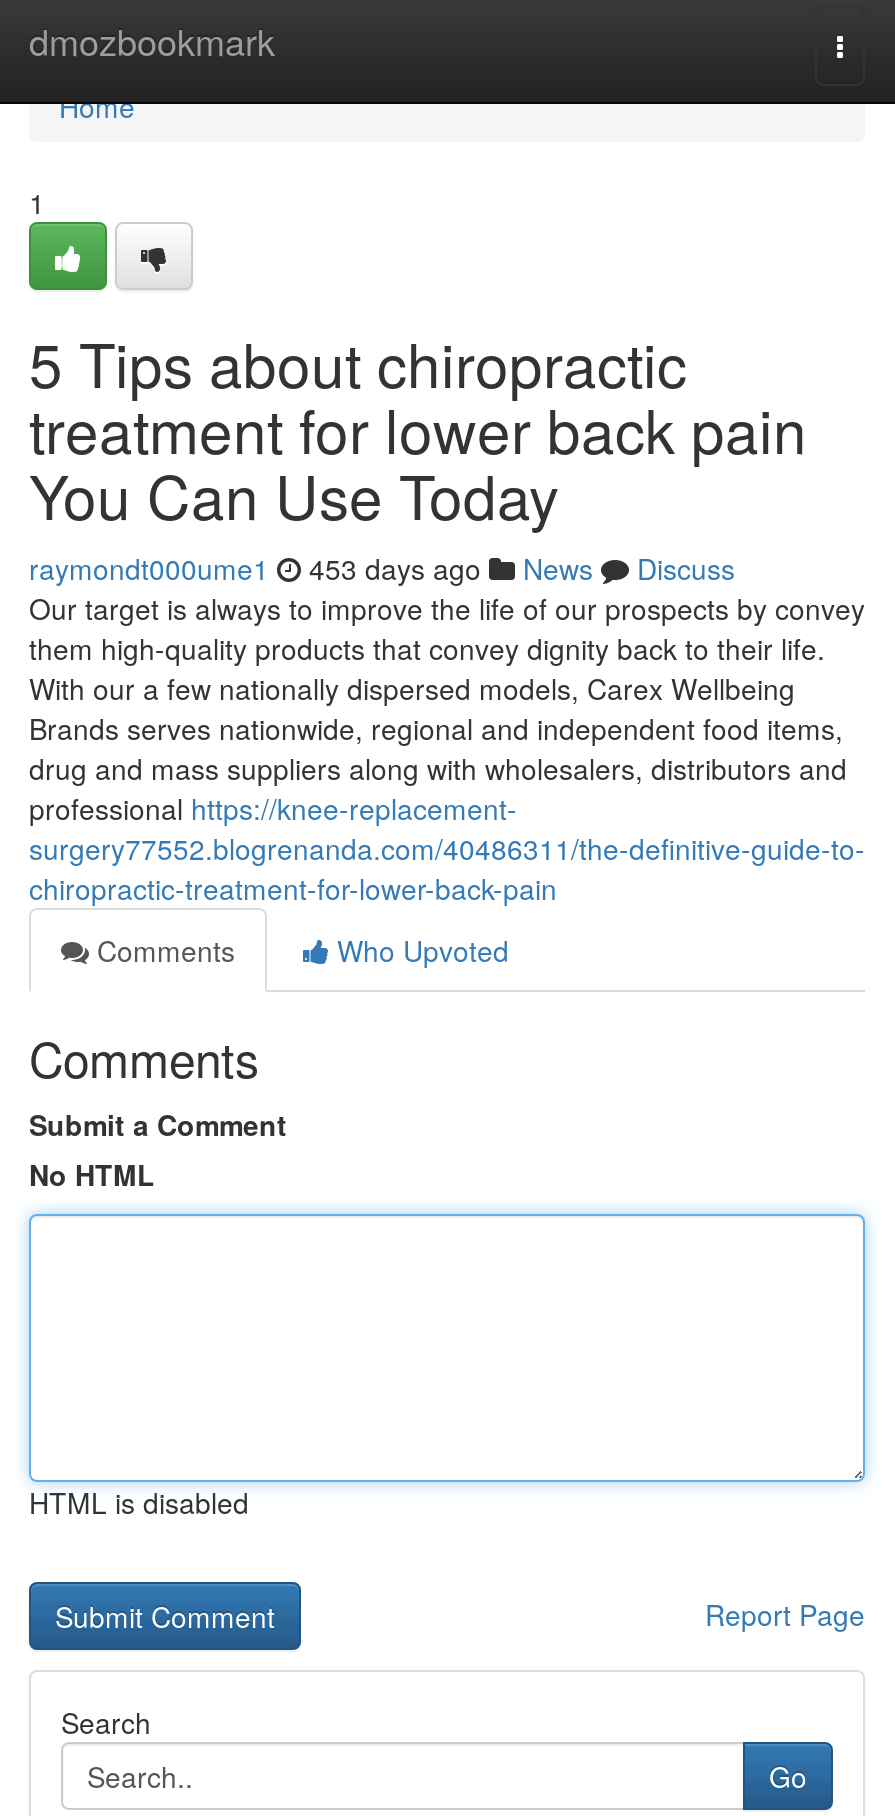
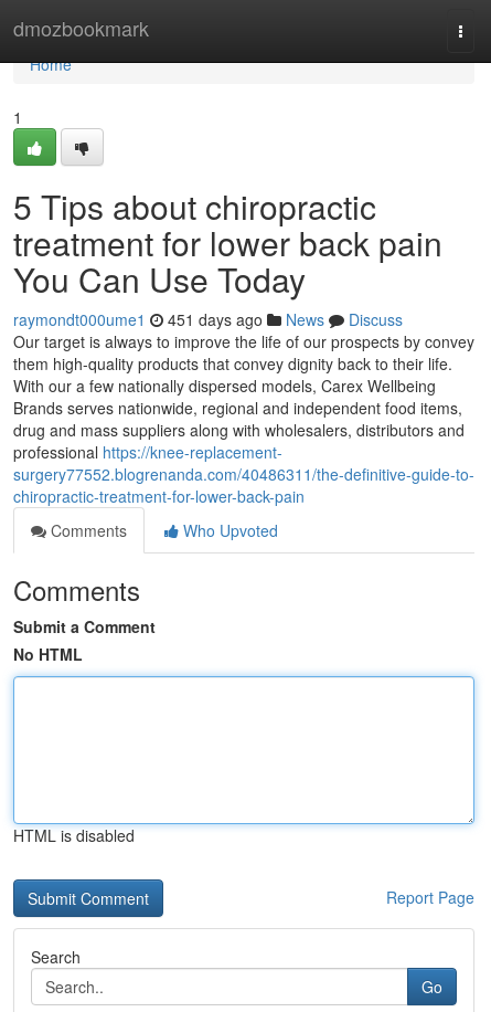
- raymondt000ume1 453 days ago News Discuss
+ raymondt000ume1 451 days ago News Discuss
